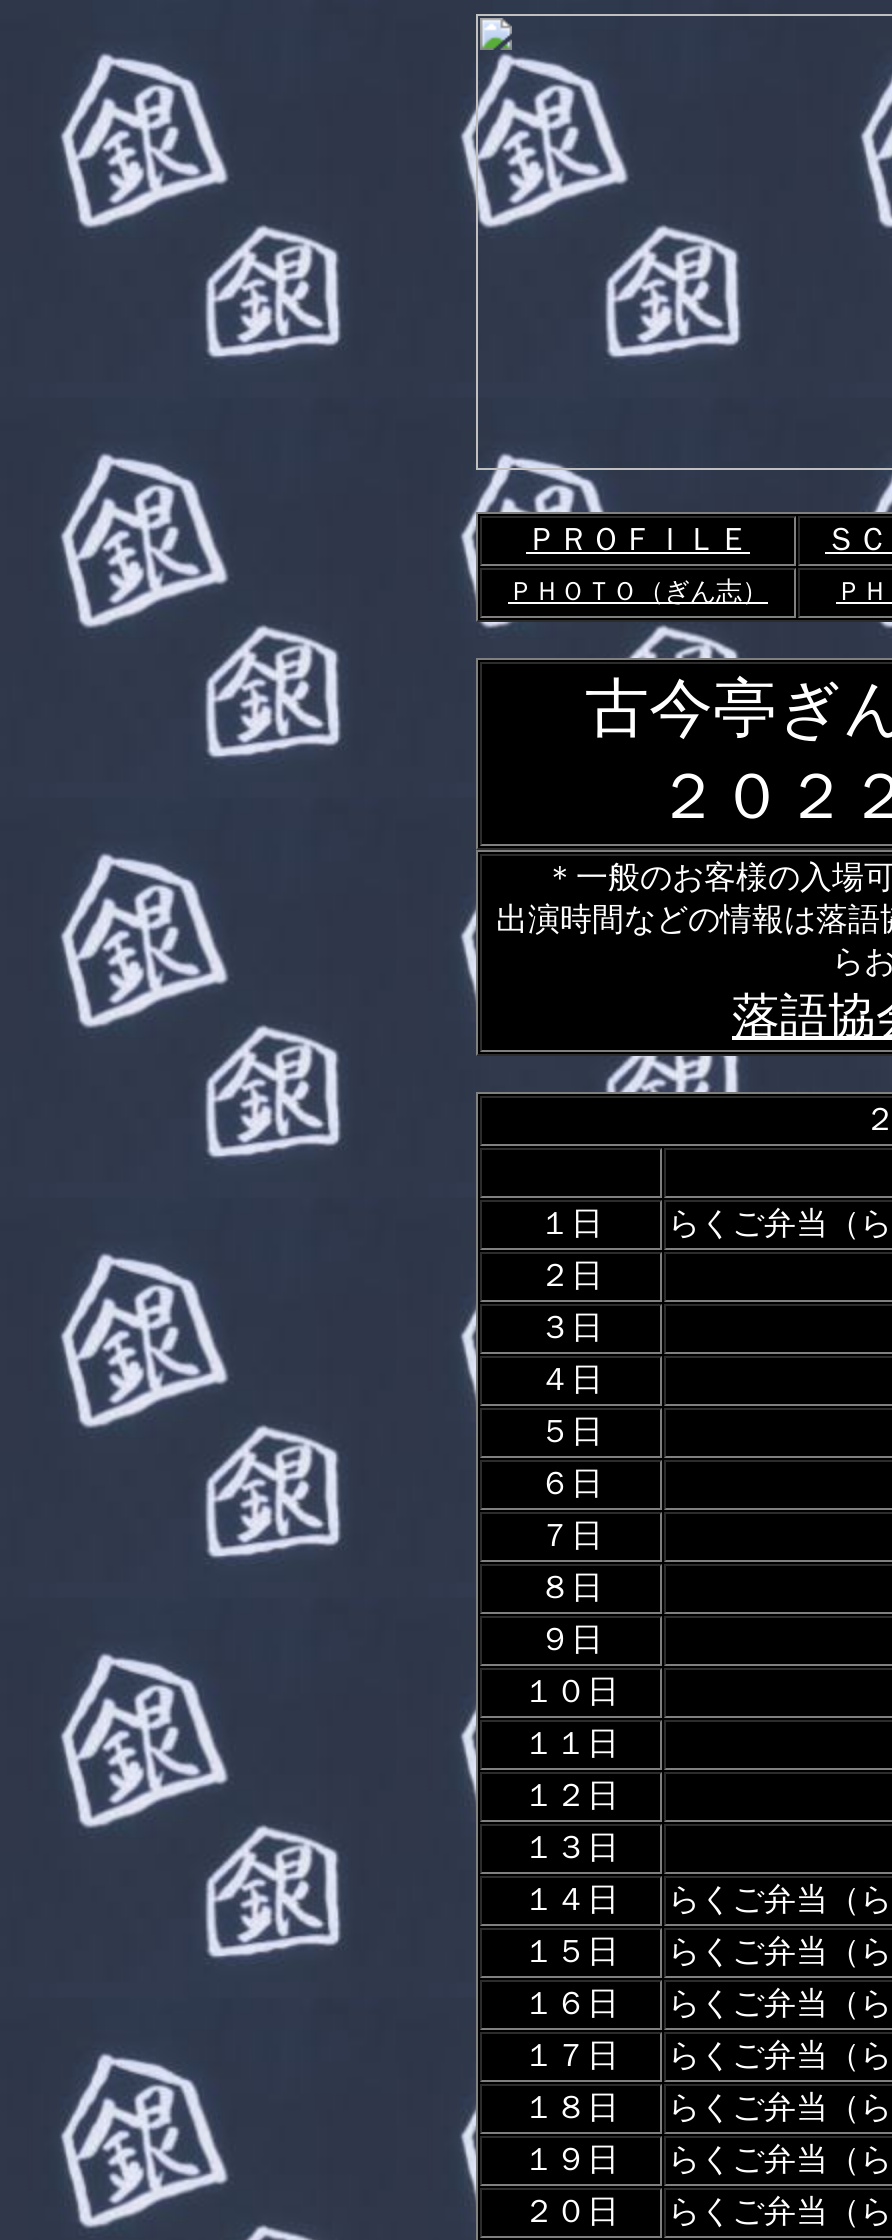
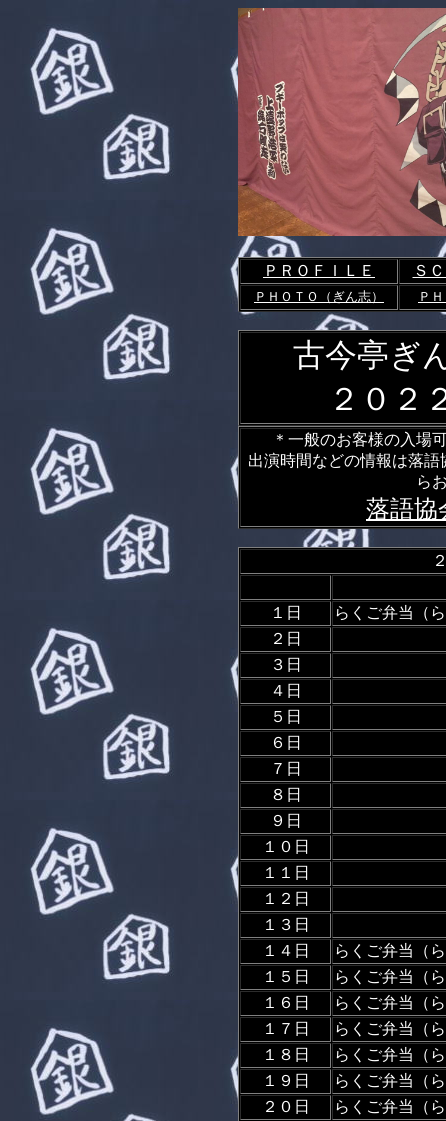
- [image]
+ [image]
